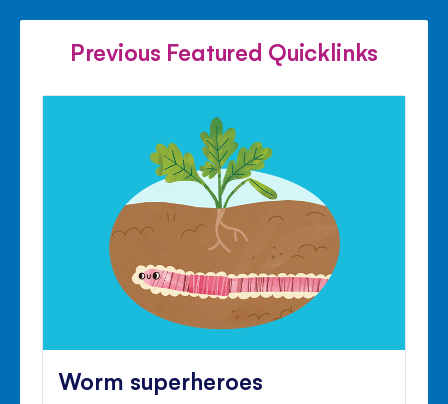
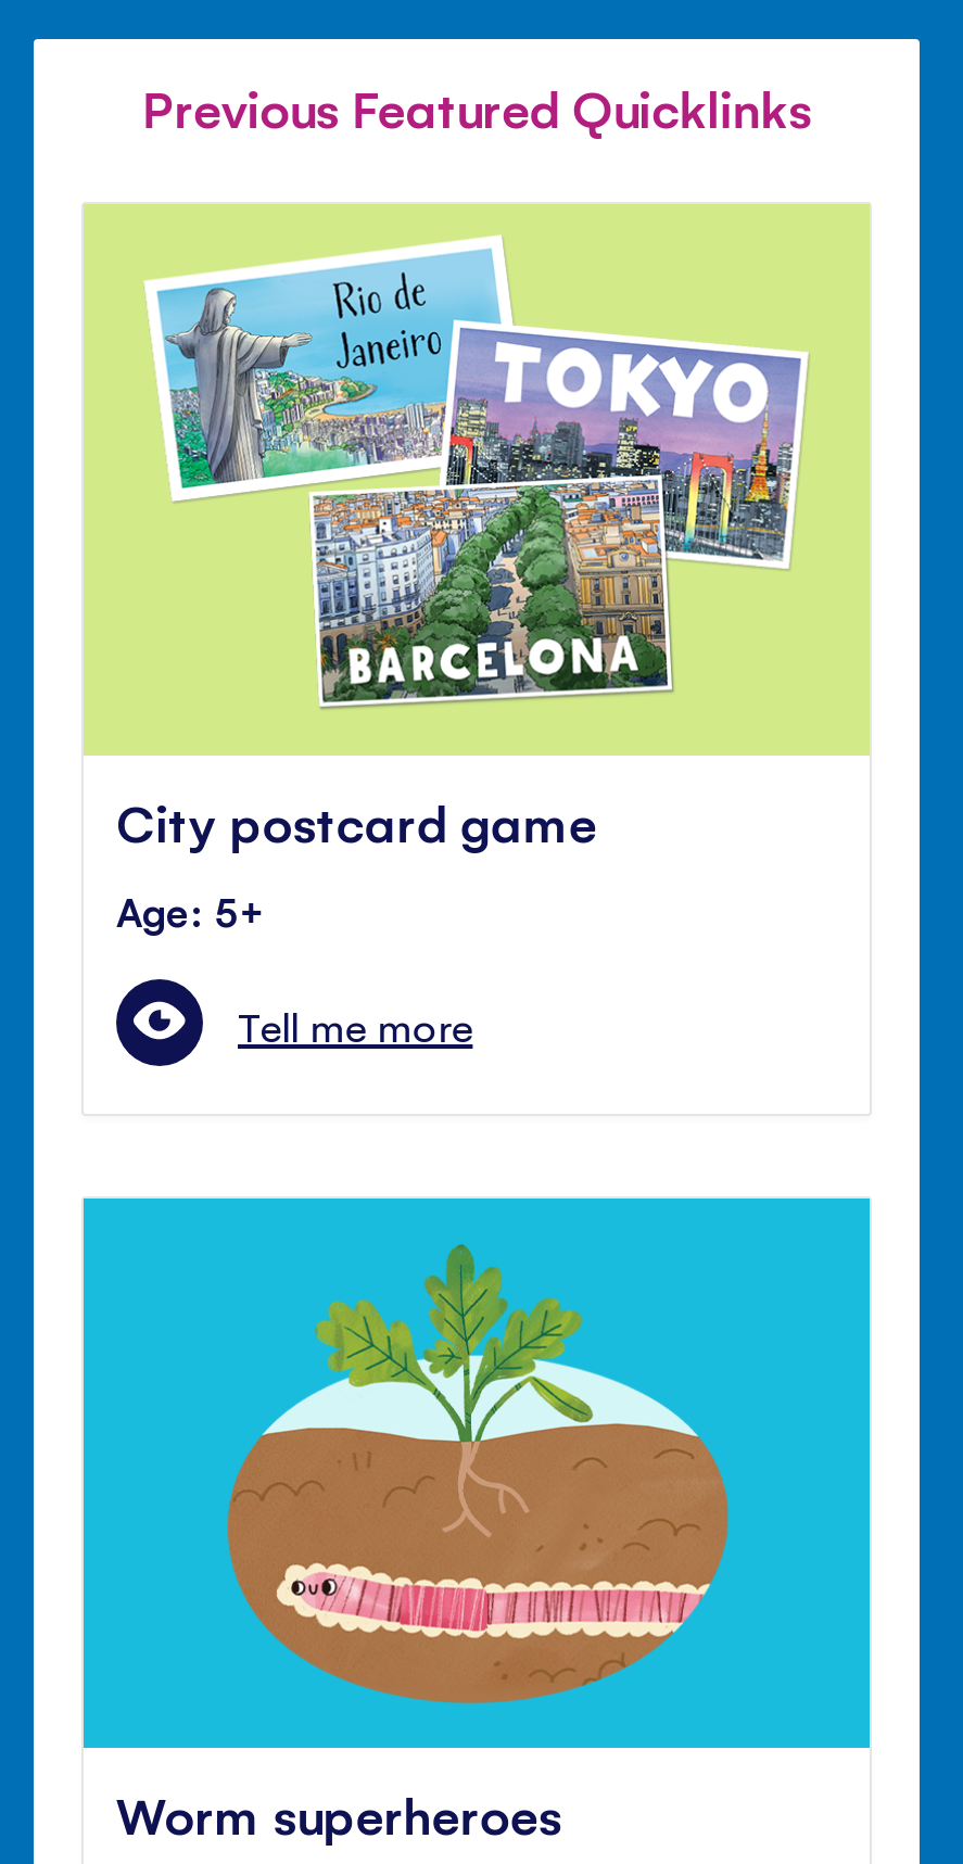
+ [image]
+ City postcard game
+ Age: 5+
+ Tell me more

+ [image]
